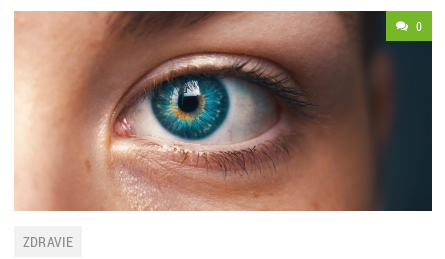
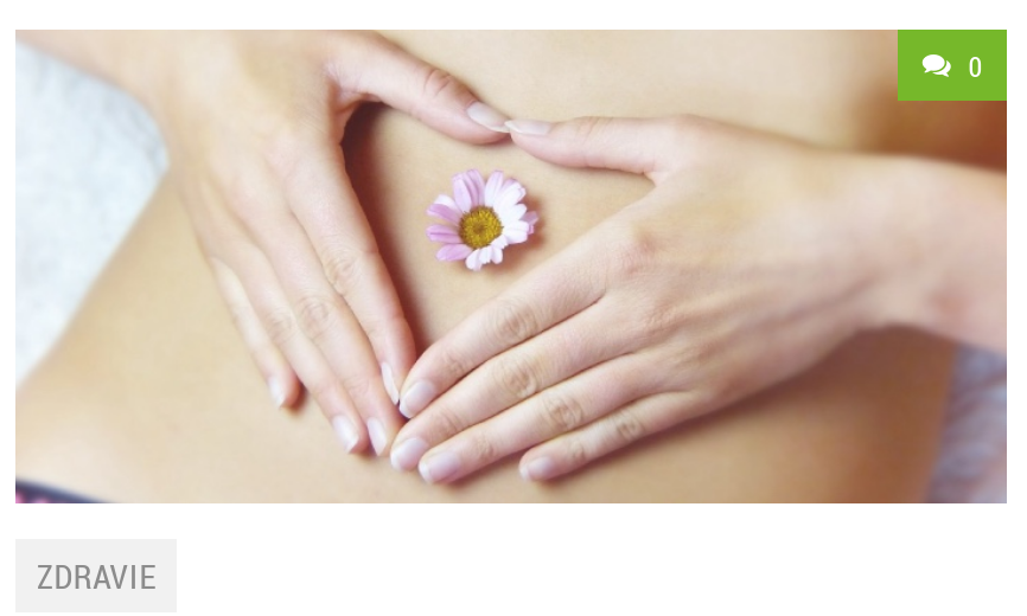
- [image]
+ [image]
